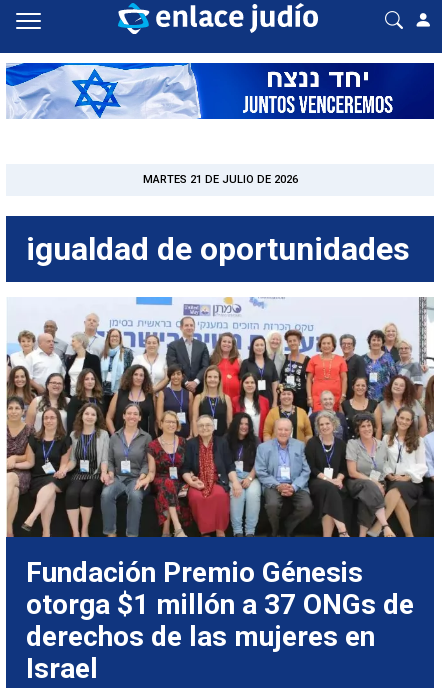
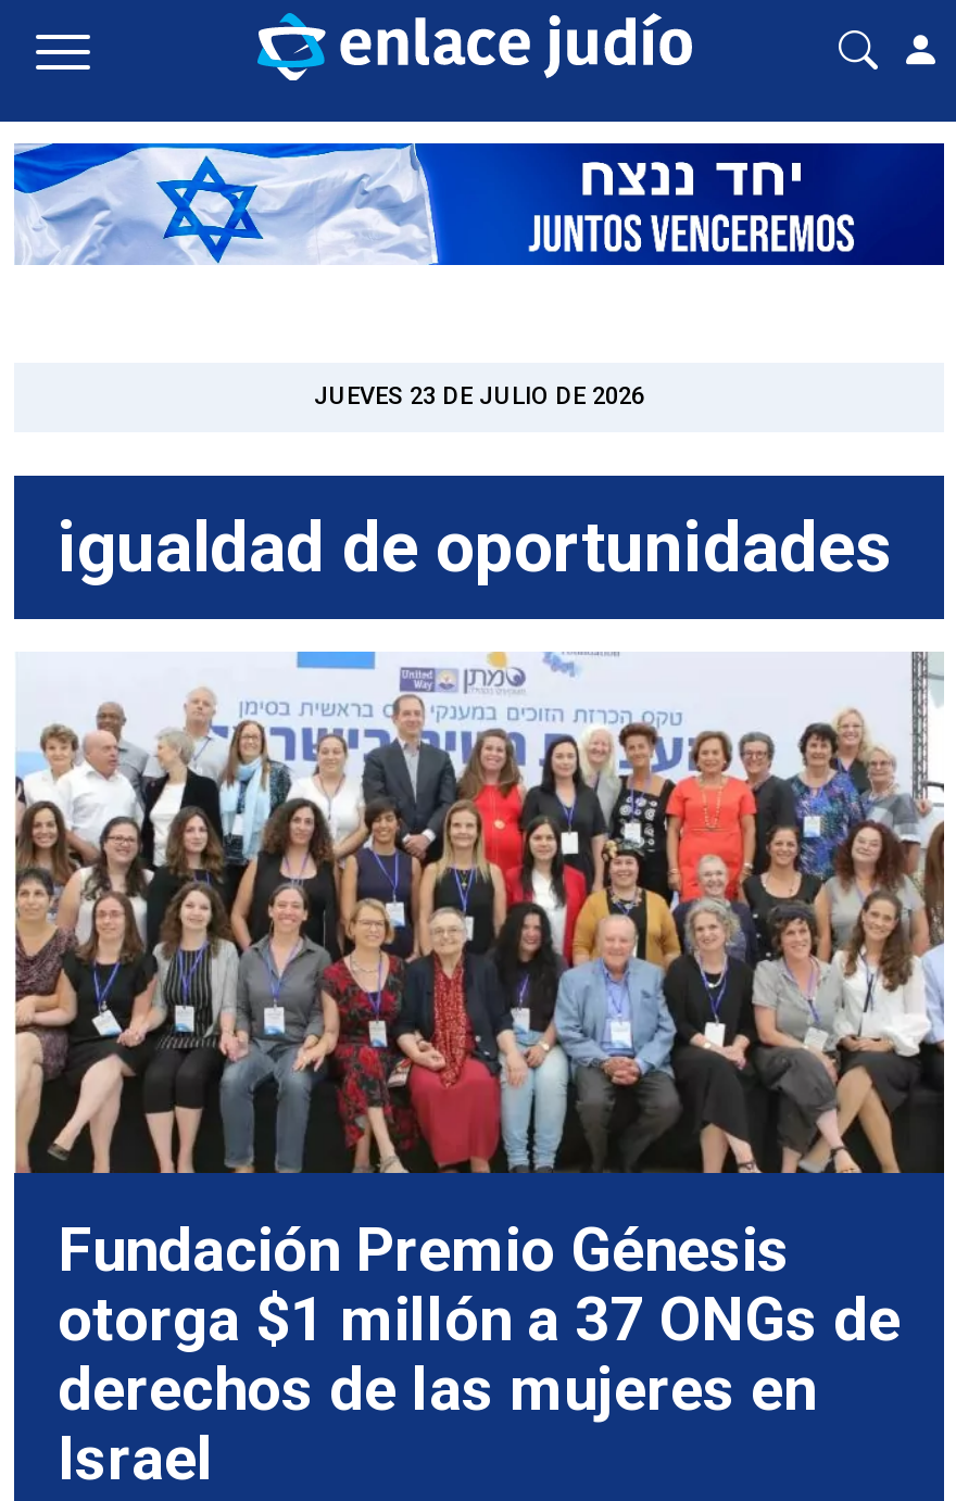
- MARTES 21 DE JULIO DE 2026
+ JUEVES 23 DE JULIO DE 2026
